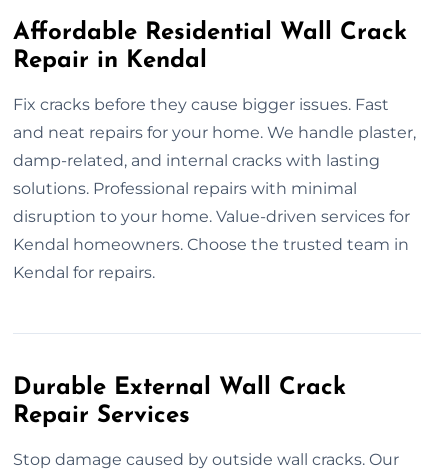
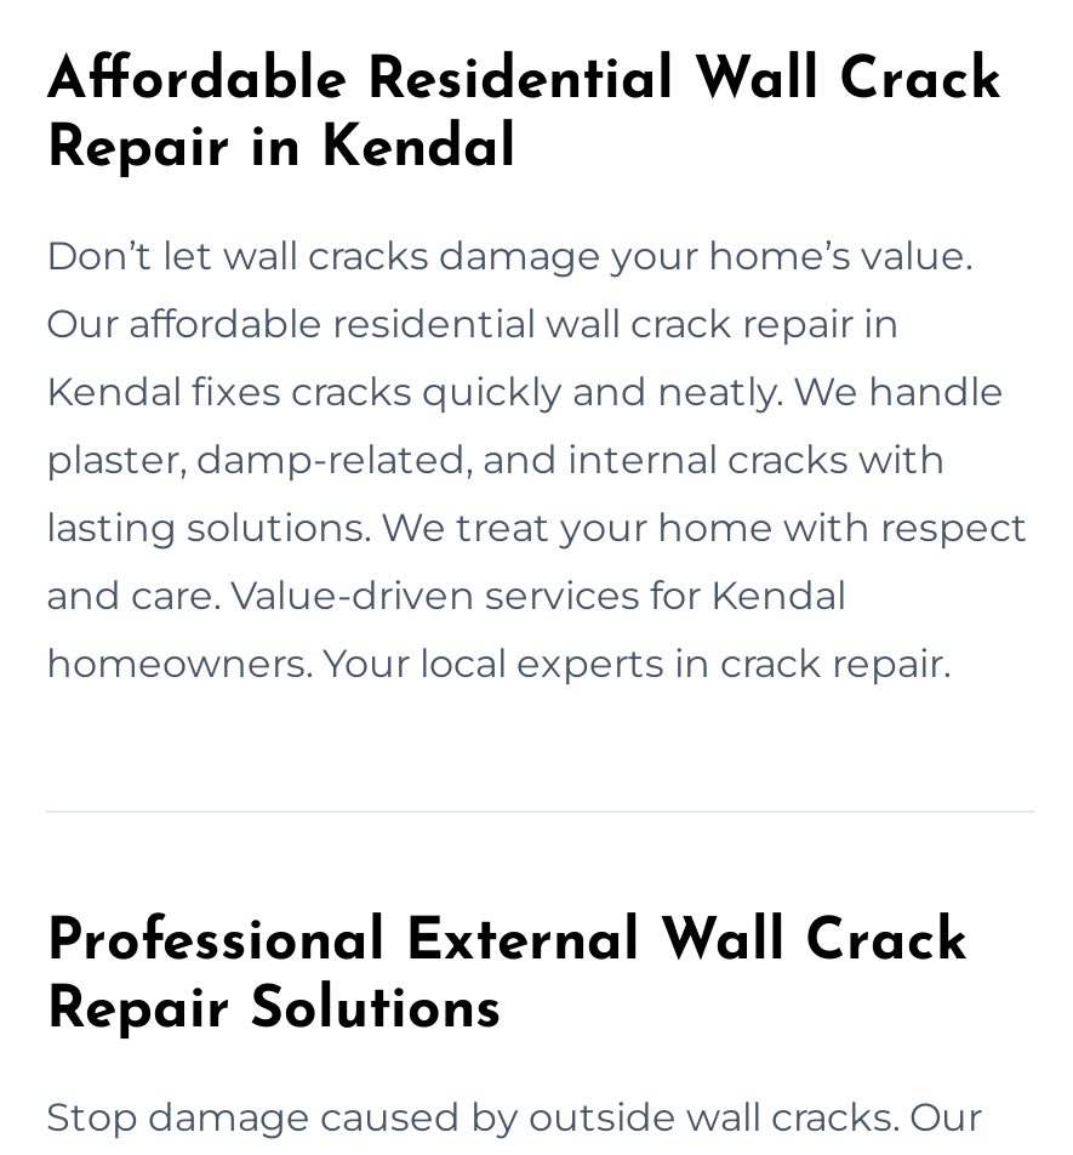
- Fix cracks before they cause bigger issues. Fast
+ Don’t let wall cracks damage your home’s value.

- and neat repairs for your home. We handle plaster,
+ Our affordable residential wall crack repair in

- damp-related, and internal cracks with lasting
+ Kendal fixes cracks quickly and neatly. We handle

- solutions. Professional repairs with minimal
+ plaster, damp-related, and internal cracks with

- disruption to your home. Value-driven services for
+ lasting solutions. We treat your home with respect

- Kendal homeowners. Choose the trusted team in
+ and care. Value-driven services for Kendal

- Kendal for repairs.
+ homeowners. Your local experts in crack repair.

- Durable External Wall Crack
- Repair Services
+ Professional External Wall Crack
+ Repair Solutions
